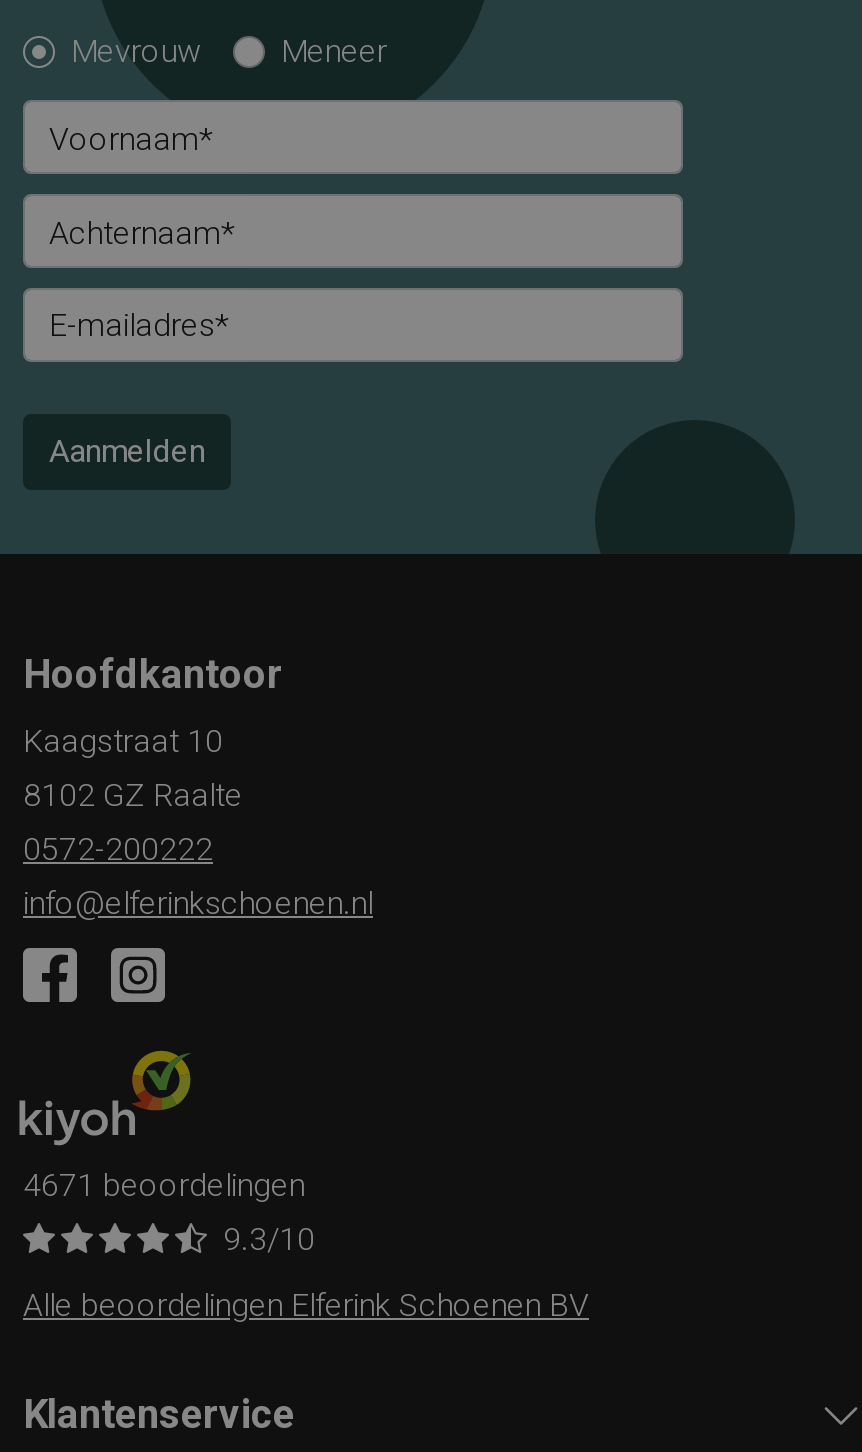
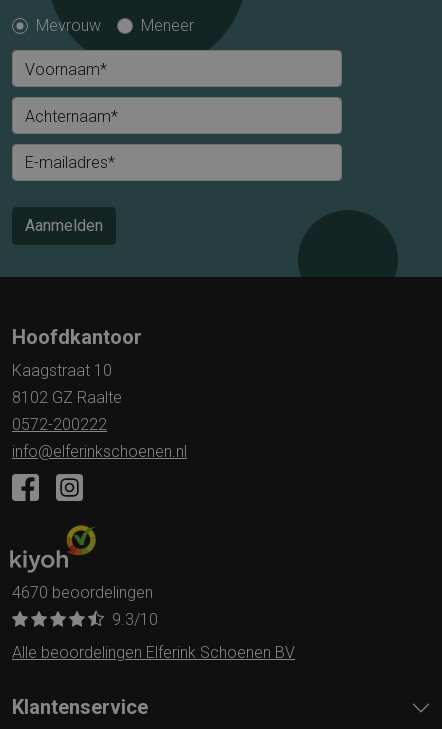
- 4671 beoordelingen
+ 4670 beoordelingen
